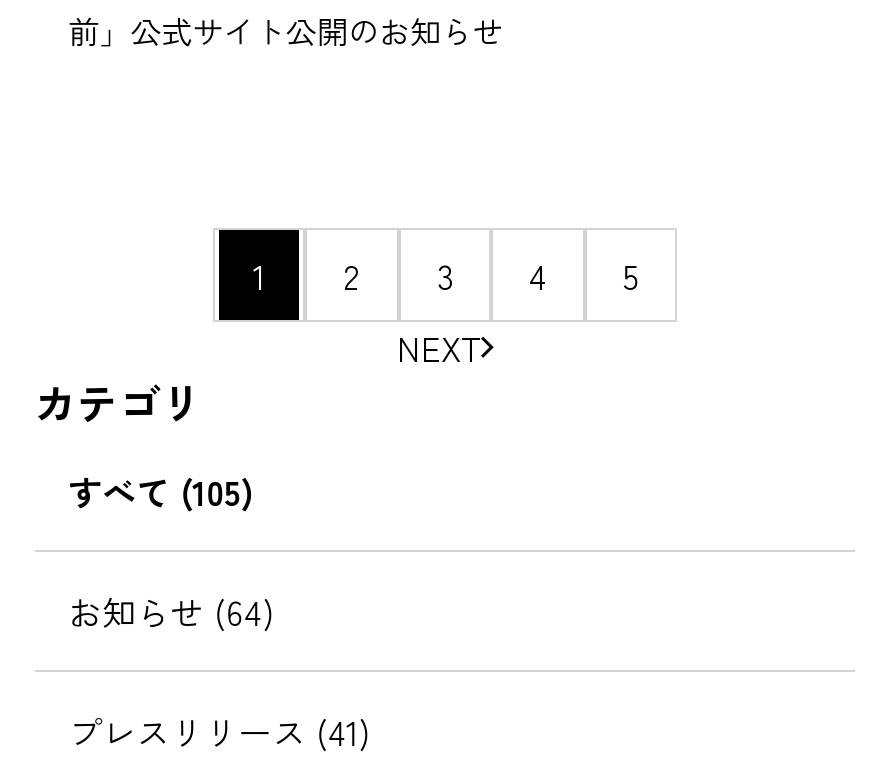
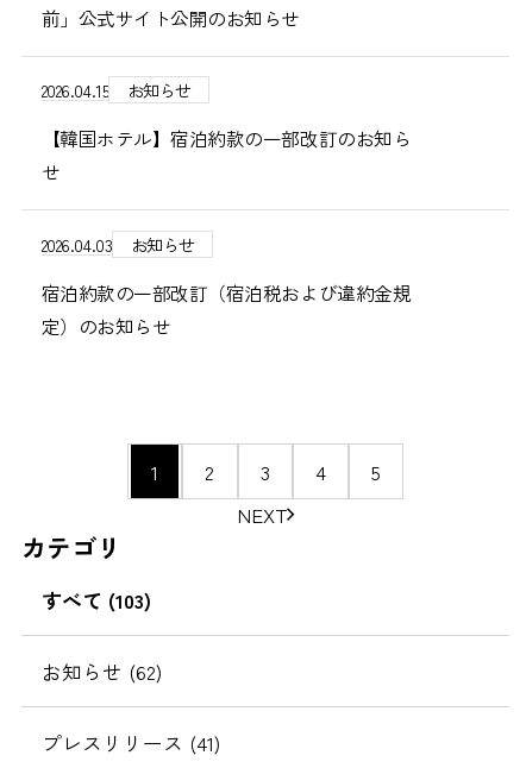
+ 2026.04.15
+ お知らせ
+ 【韓国ホテル】宿泊約款の一部改訂のお知ら
+ せ
+ 2026.04.03
+ お知らせ
+ 宿泊約款の一部改訂（宿泊税および違約金規
+ 定）のお知らせ

- すべて (105)
+ すべて (103)

- お知らせ (64)
+ お知らせ (62)
